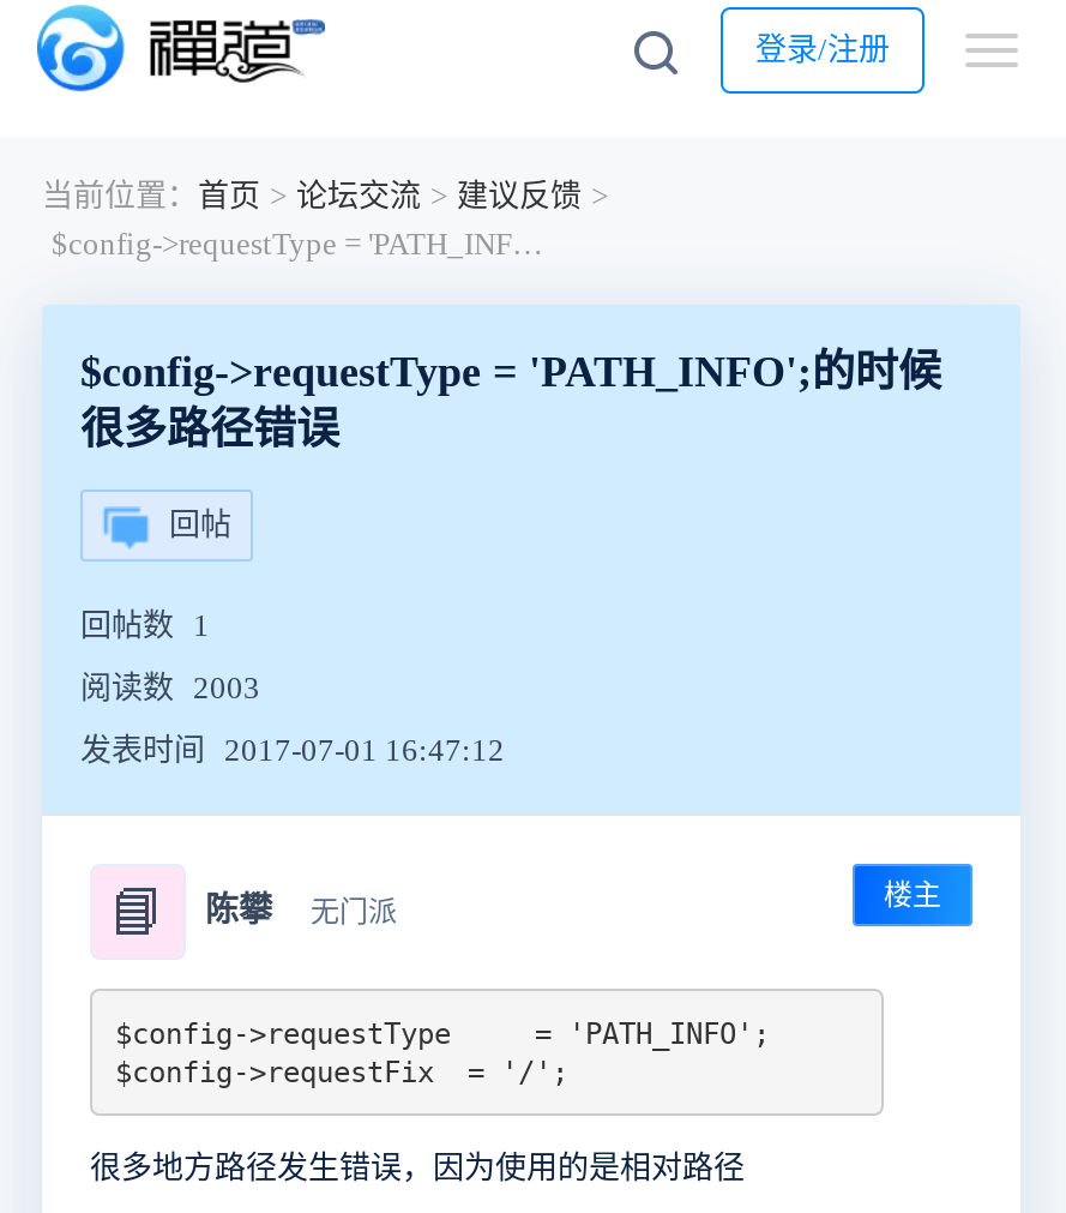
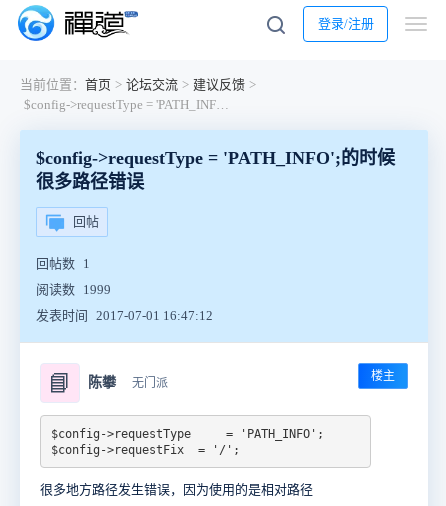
- 阅读数 2003
+ 阅读数 1999
